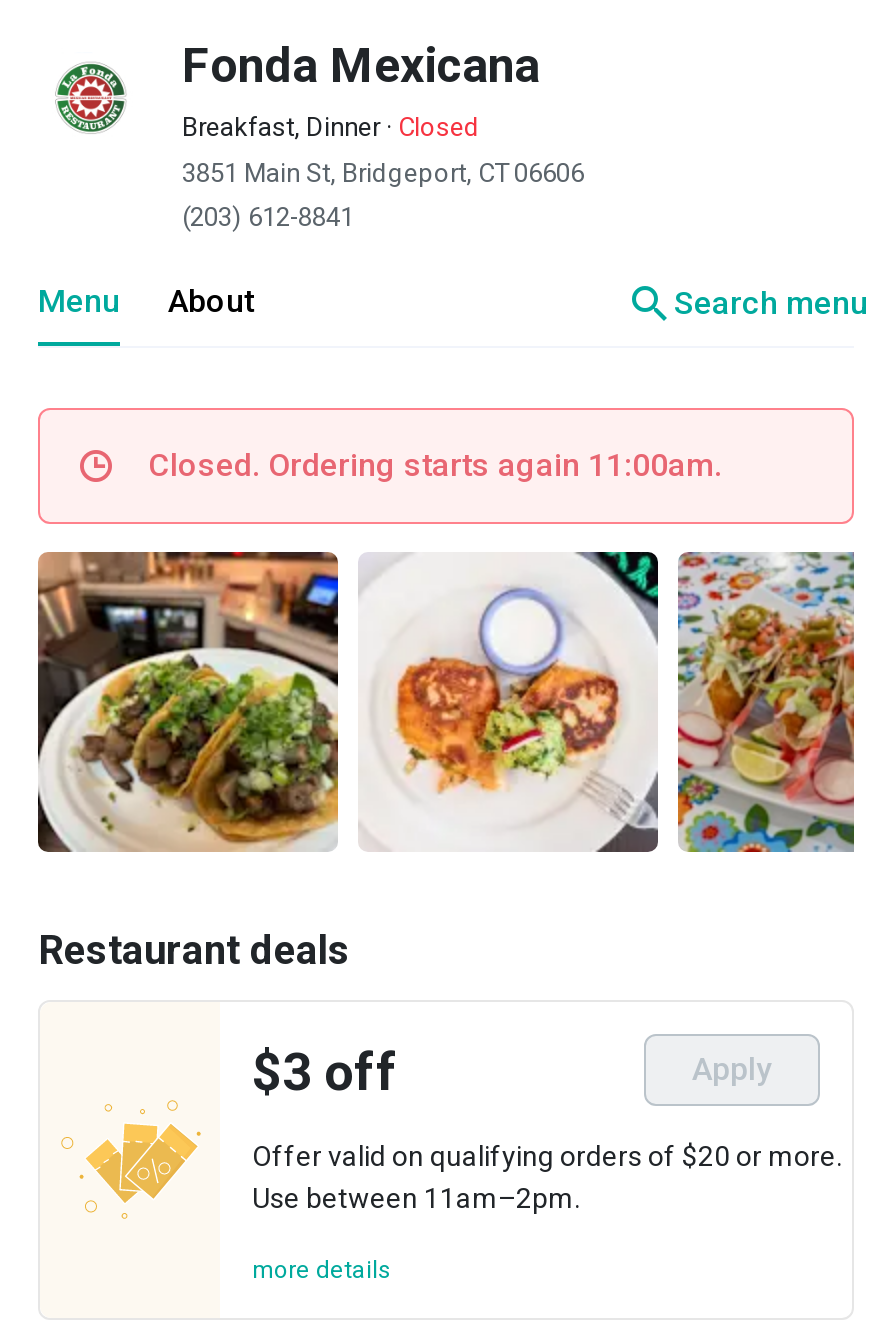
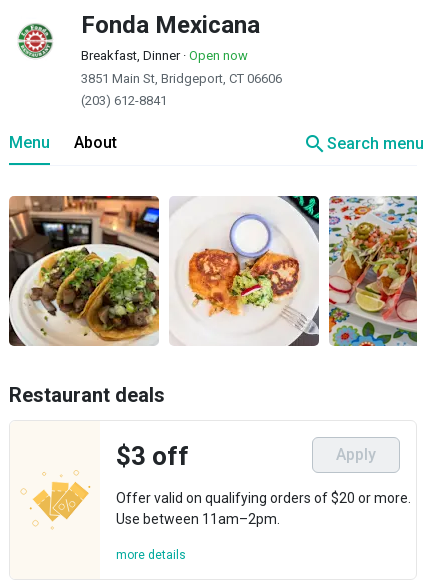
- Breakfast, Dinner · Closed
+ Breakfast, Dinner · Open now

- Closed. Ordering starts again 11:00am.
